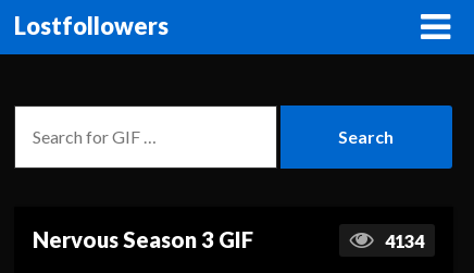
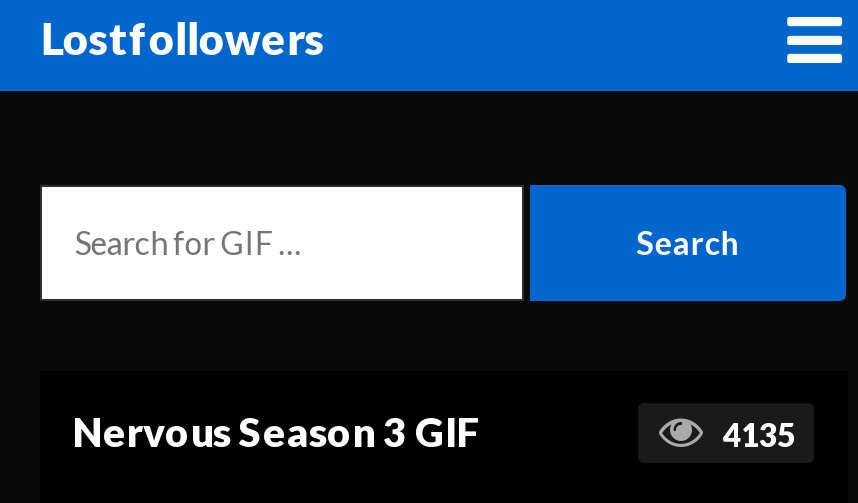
- 4134
+ 4135
